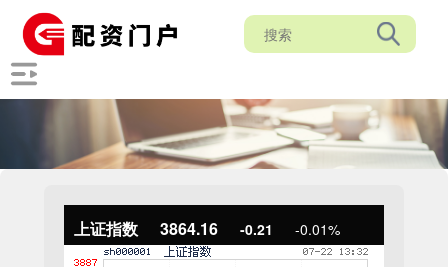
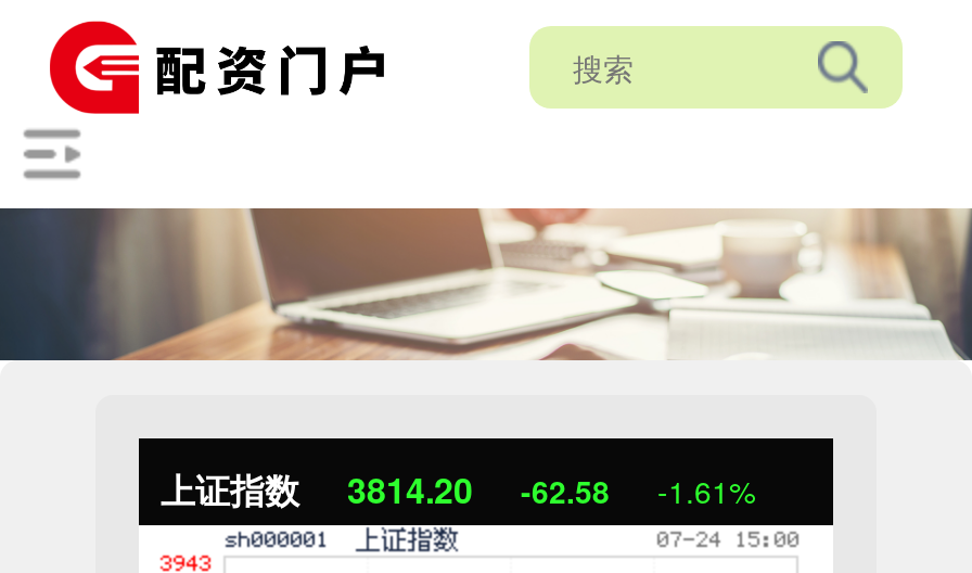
- 3864.16
+ 3814.20

- -0.21
+ -62.58

- -0.01%
+ -1.61%
